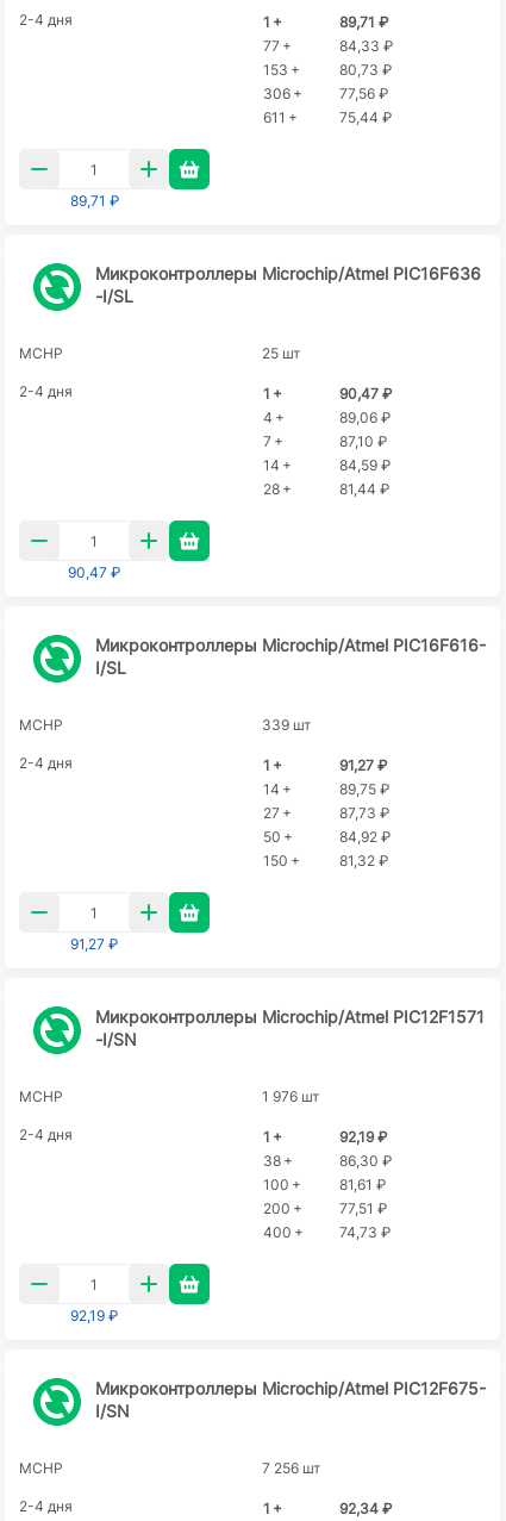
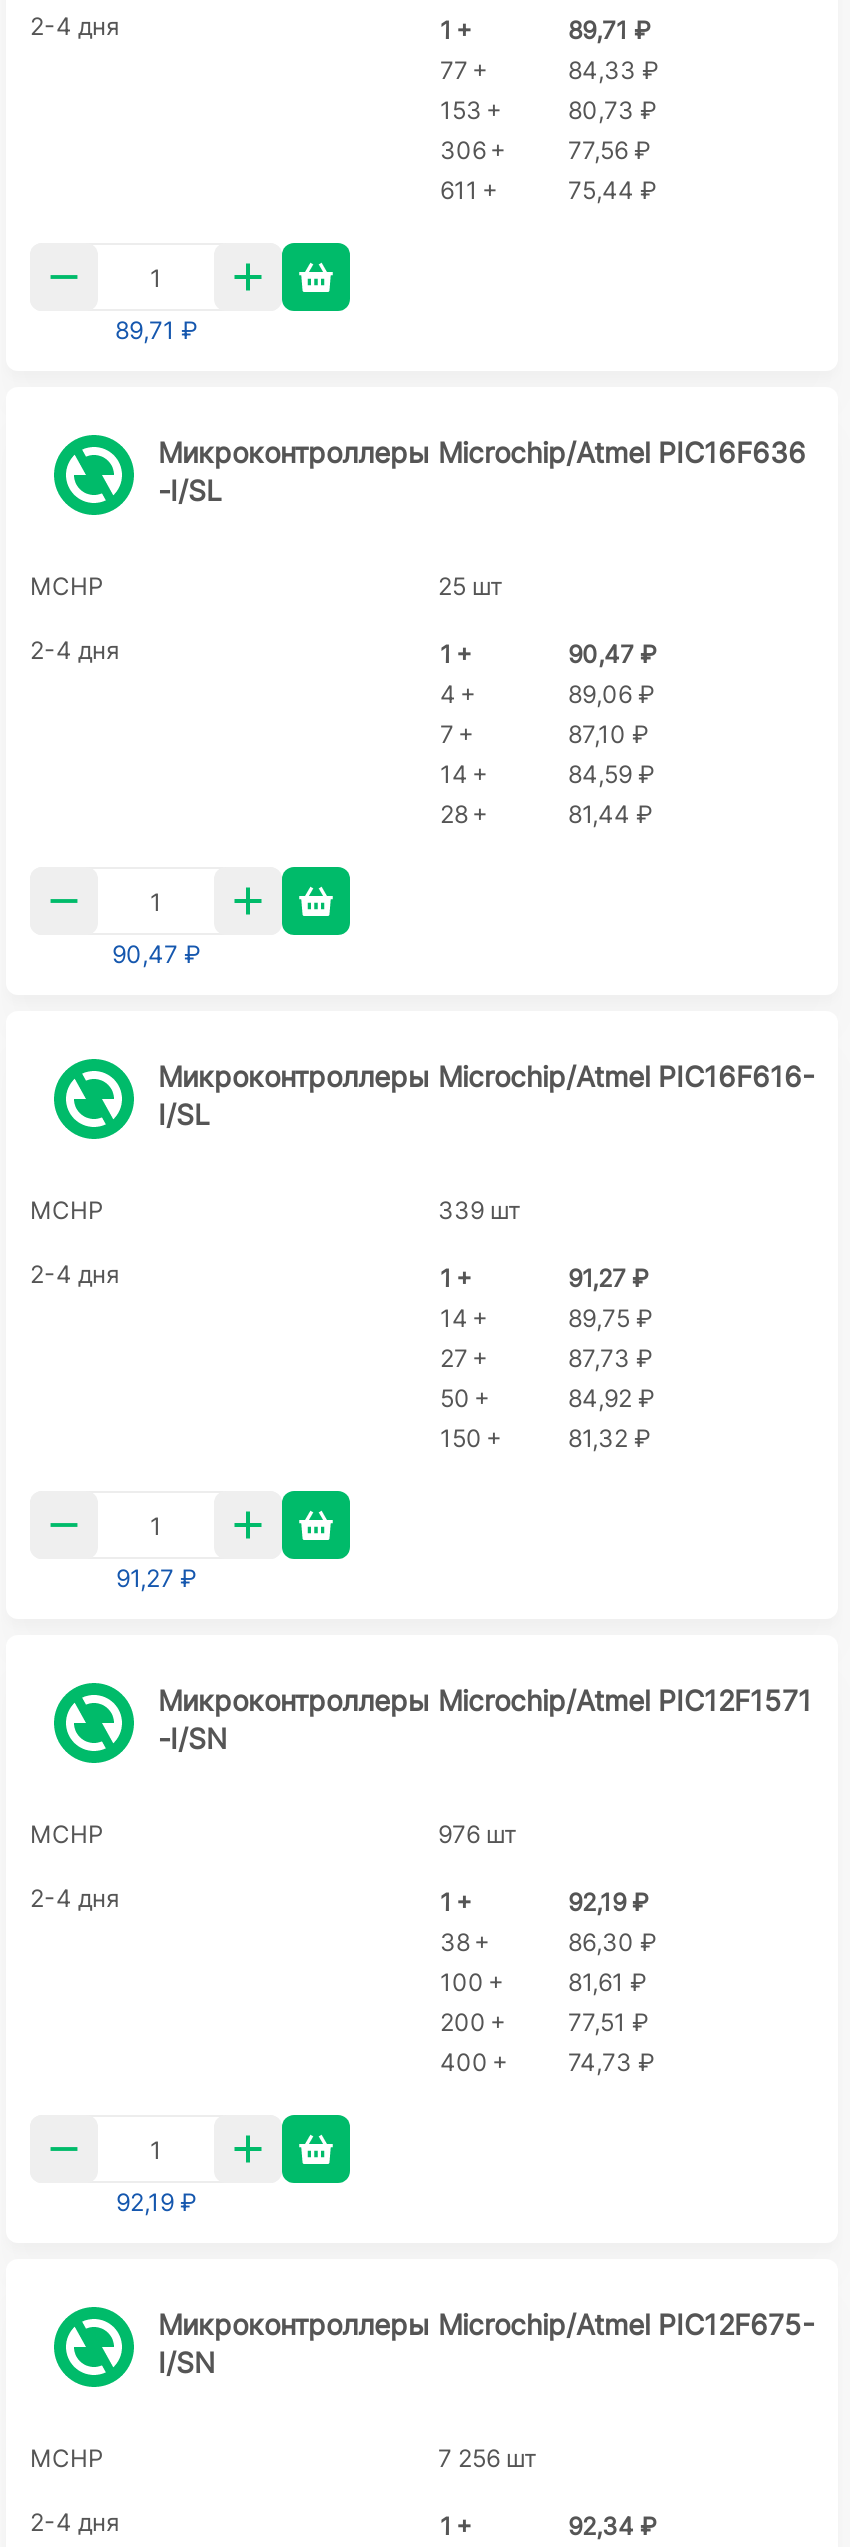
- 1 976 шт
+ 976 шт
